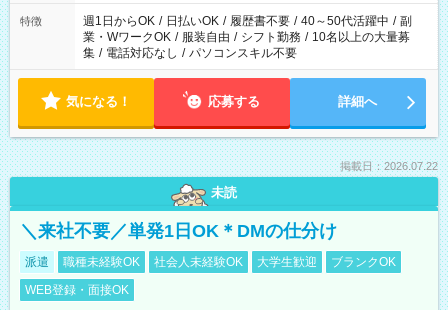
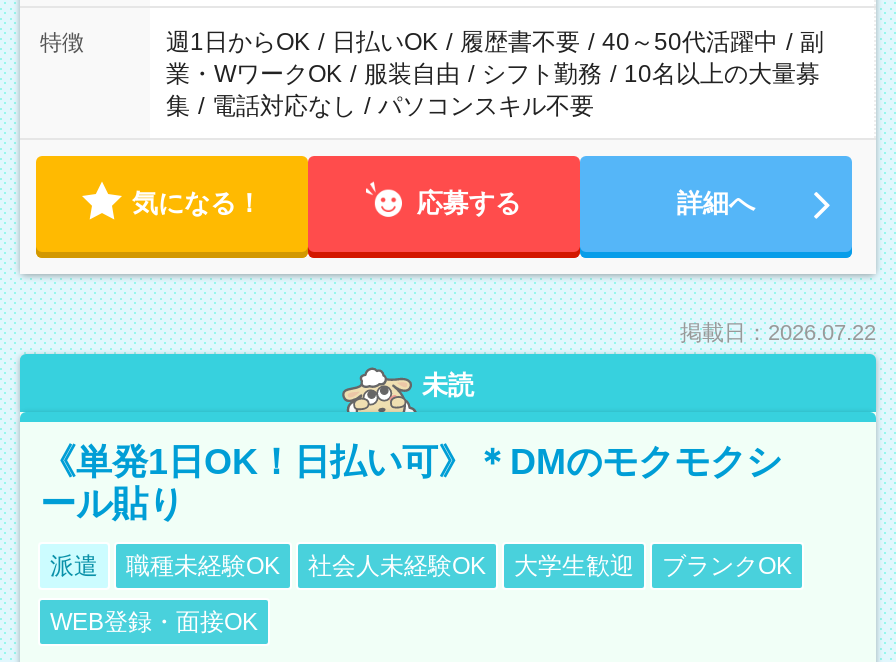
- ＼来社不要／単発1日OK＊DMの仕分け
+ 《単発1日OK！日払い可》＊DMのモクモクシ
+ ール貼り
